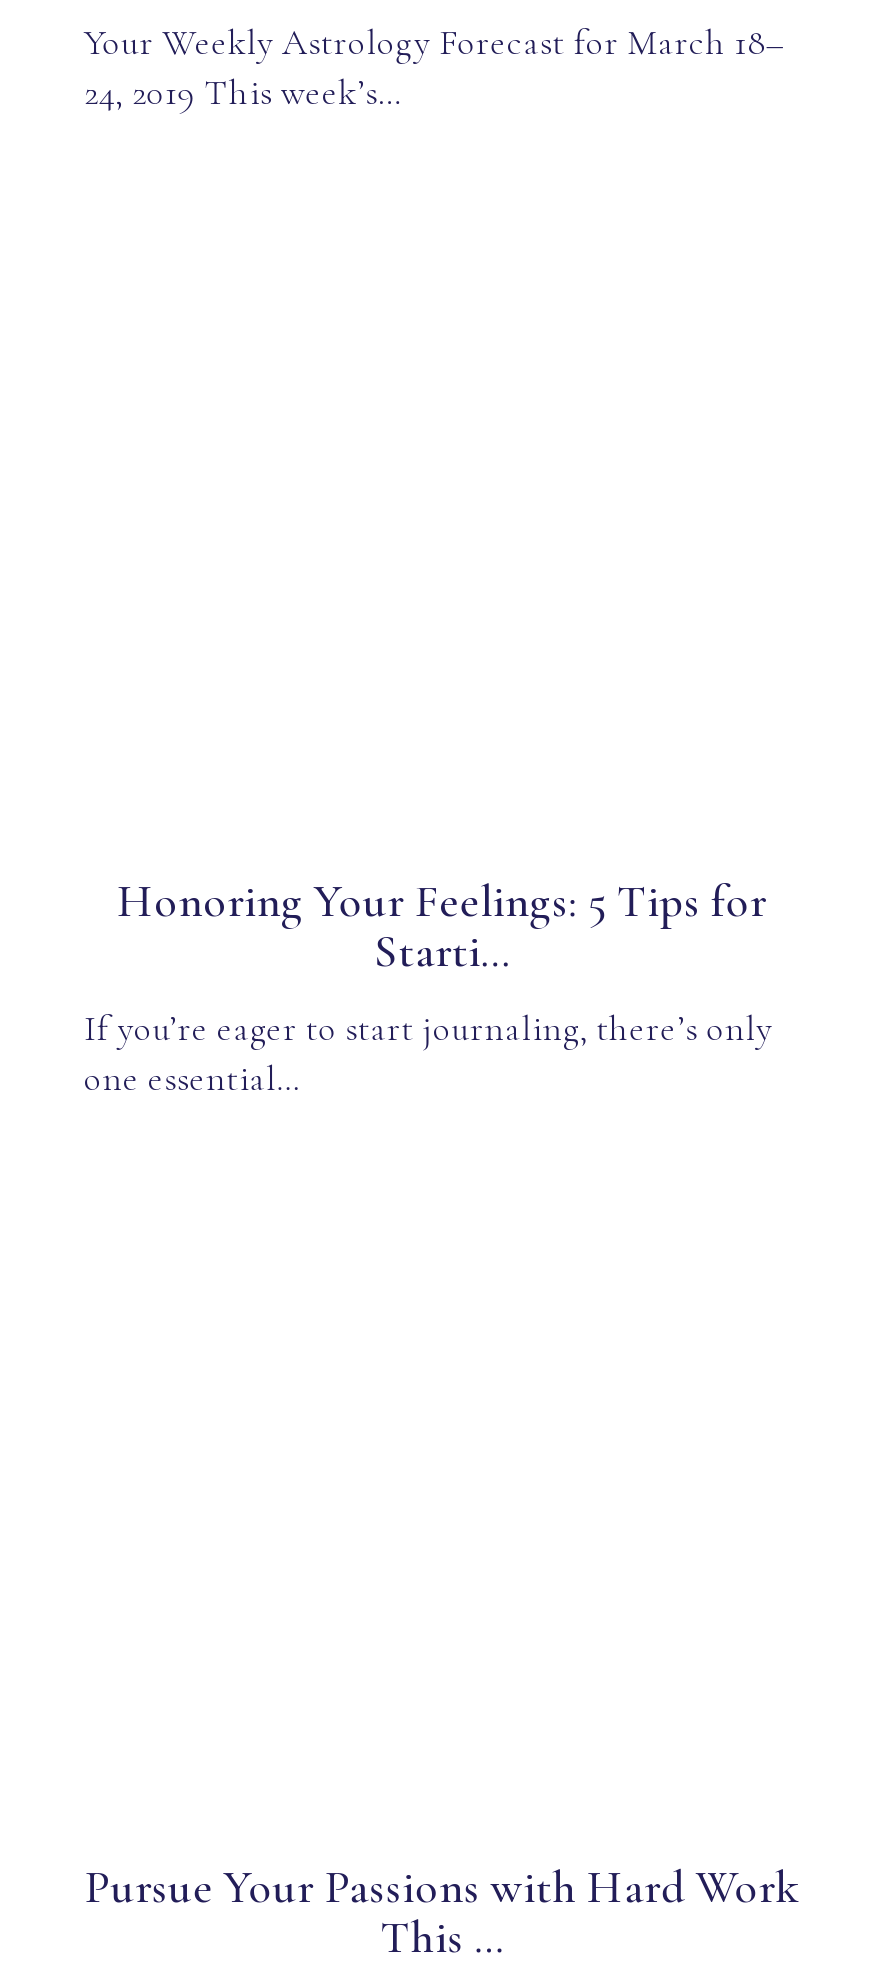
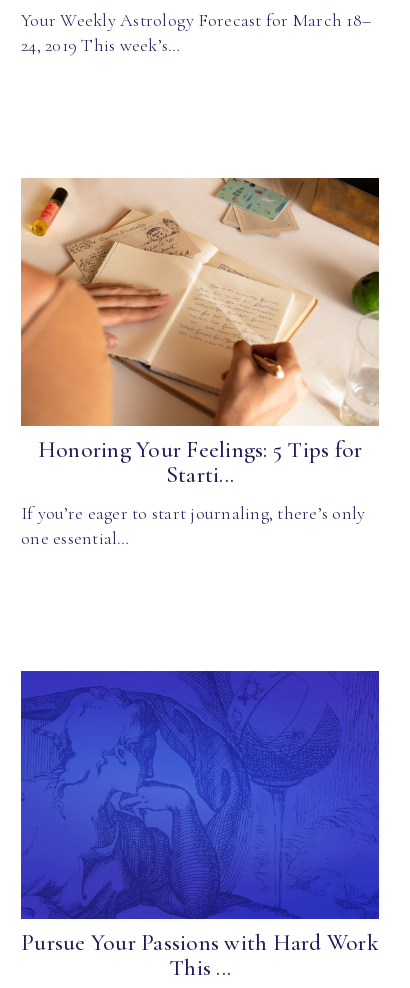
+ [image]

+ [image]
